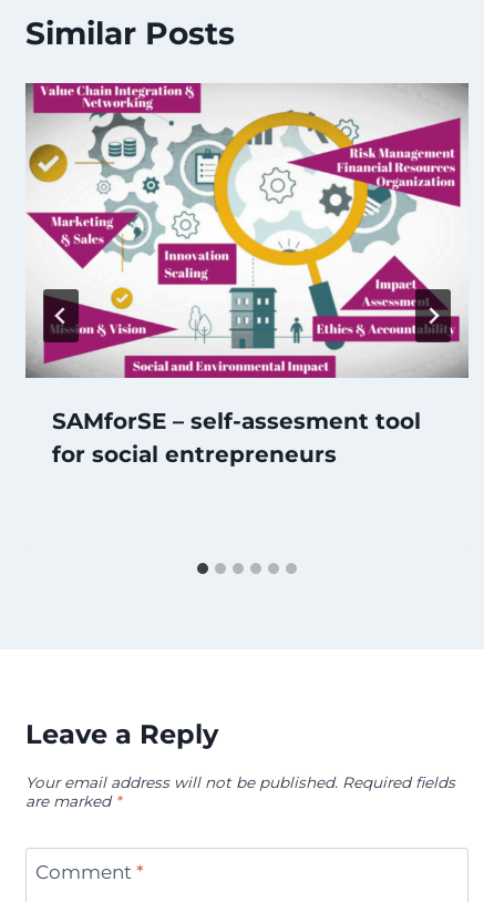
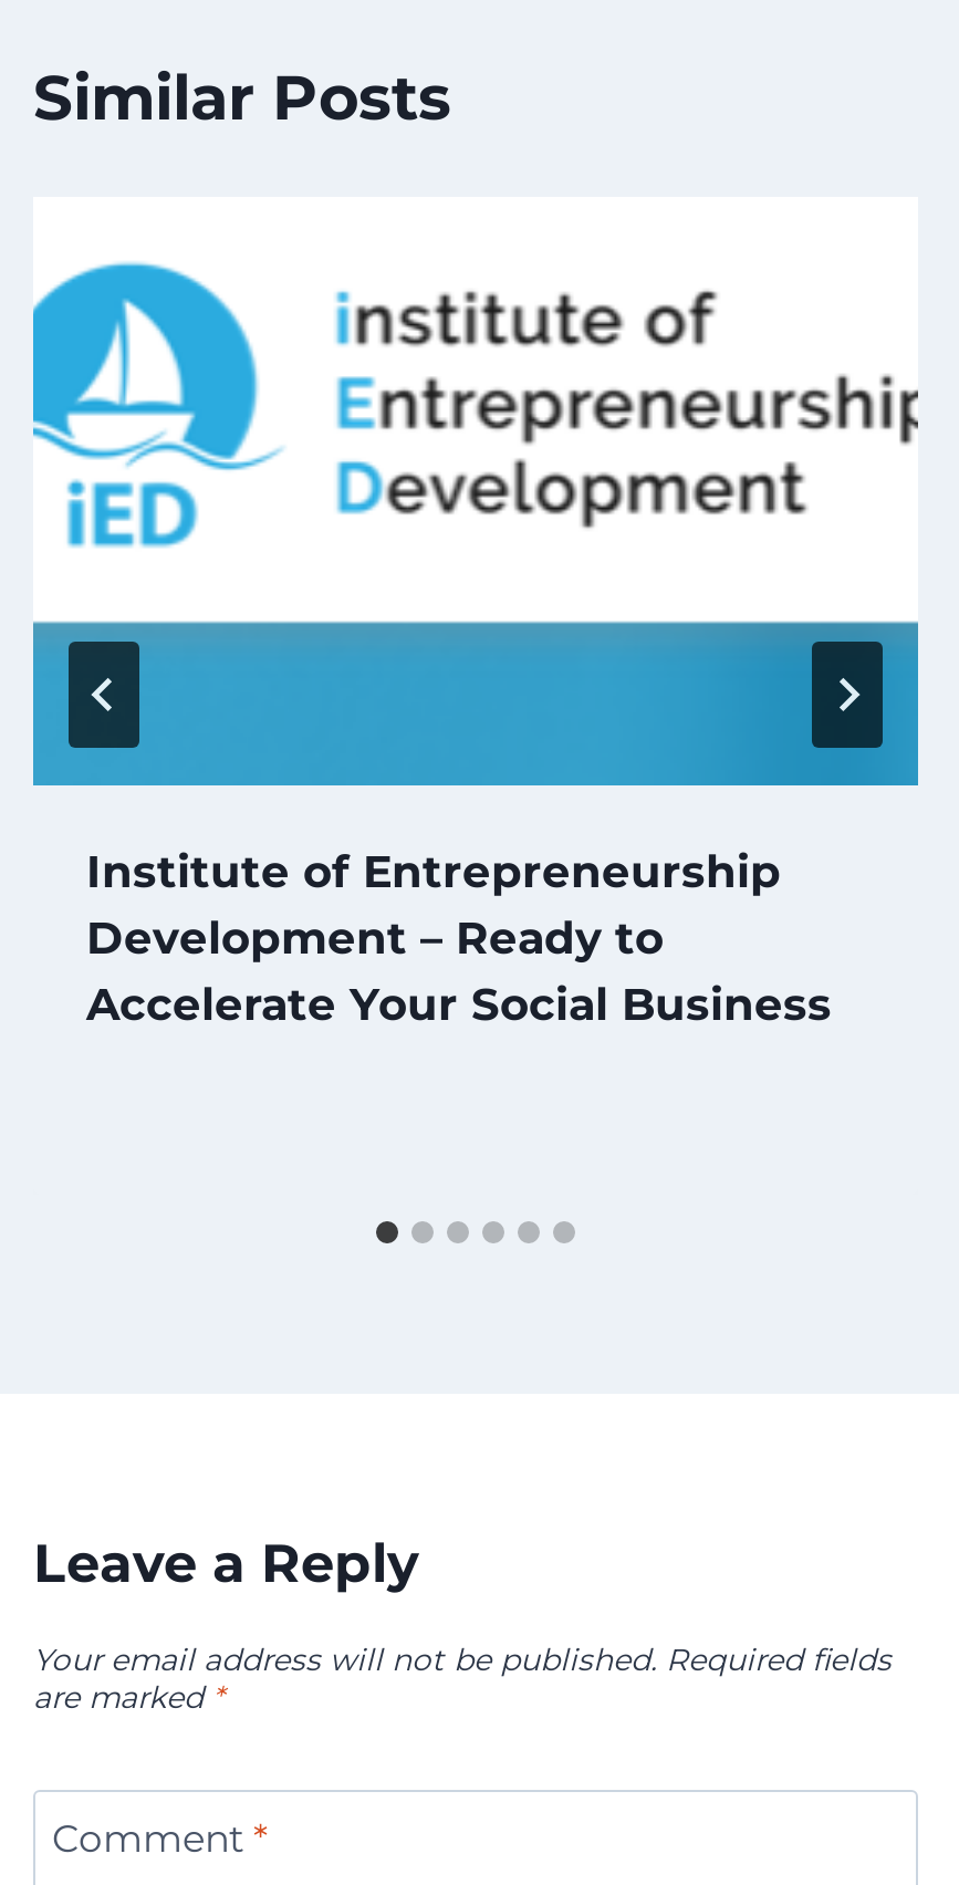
- [image]
- SAMforSE – self-assesment tool
- for social entrepreneurs
+ [image]
+ Institute of Entrepreneurship
+ Development – Ready to
+ Accelerate Your Social Business
